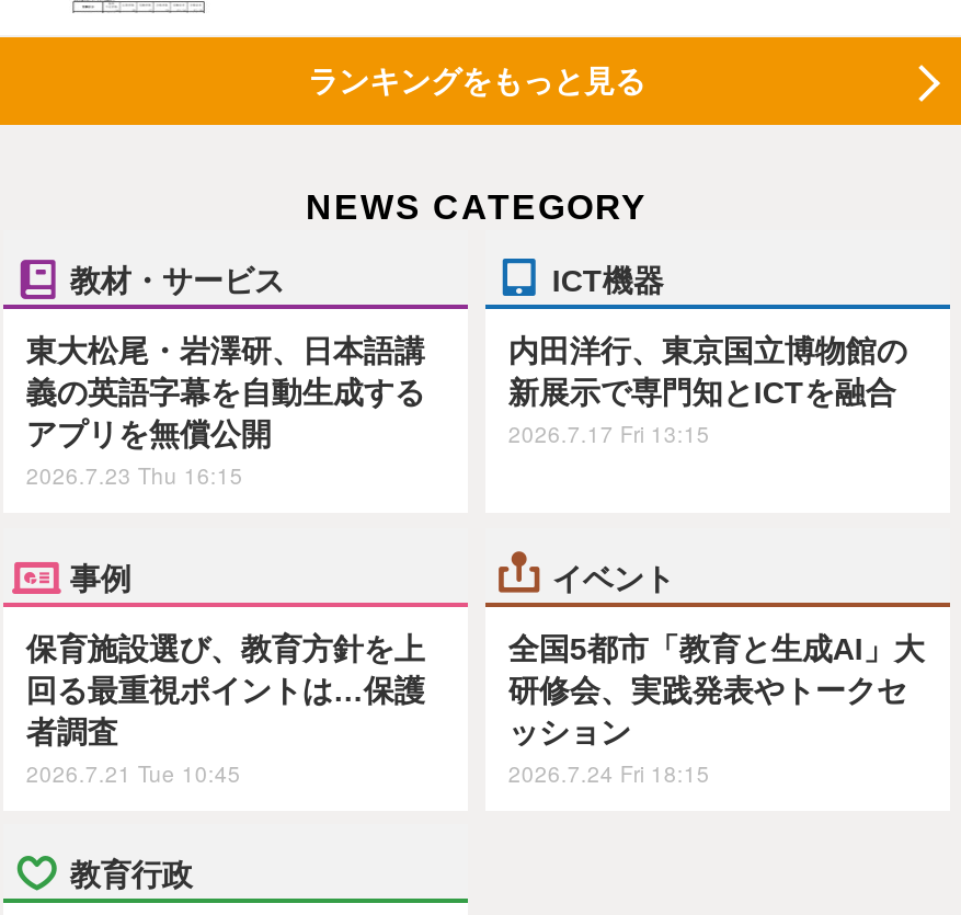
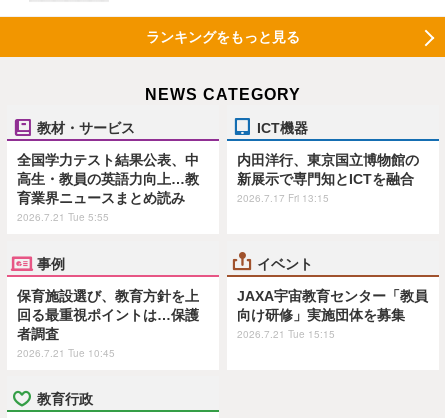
- 東大松尾・岩澤研、日本語講
- 義の英語字幕を自動生成する
- アプリを無償公開
- 2026.7.23 Thu 16:15
+ 全国学力テスト結果公表、中
+ 高生・教員の英語力向上…教
+ 育業界ニュースまとめ読み
+ 2026.7.21 Tue 5:55

- 全国5都市「教育と生成AI」大
- 研修会、実践発表やトークセ
- ッション
- 2026.7.24 Fri 18:15
+ JAXA宇宙教育センター「教員
+ 向け研修」実施団体を募集
+ 2026.7.21 Tue 15:15
